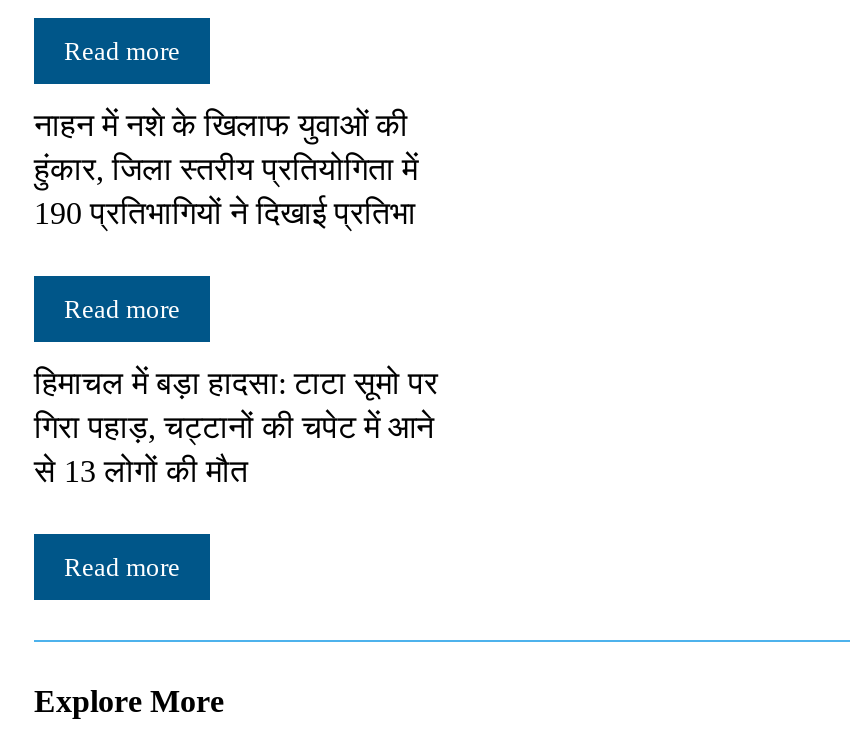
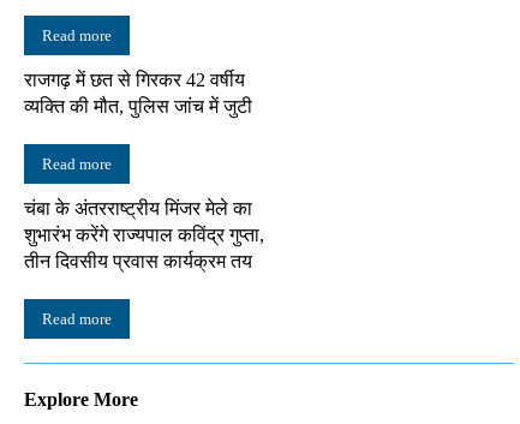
- नाहन में नशे के खिलाफ युवाओं की
- हुंकार, जिला स्तरीय प्रतियोगिता में
- 190 प्रतिभागियों ने दिखाई प्रतिभा
+ राजगढ़ में छत से गिरकर 42 वर्षीय
+ व्यक्ति की मौत, पुलिस जांच में जुटी

- हिमाचल में बड़ा हादसा: टाटा सूमो पर
- गिरा पहाड़, चट्टानों की चपेट में आने
- से 13 लोगों की मौत
+ चंबा के अंतरराष्ट्रीय मिंजर मेले का
+ शुभारंभ करेंगे राज्यपाल कविंद्र गुप्ता,
+ तीन दिवसीय प्रवास कार्यक्रम तय
